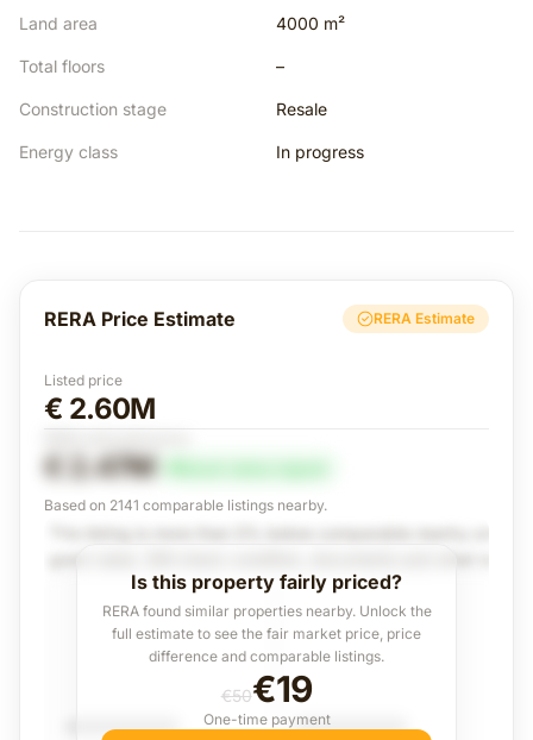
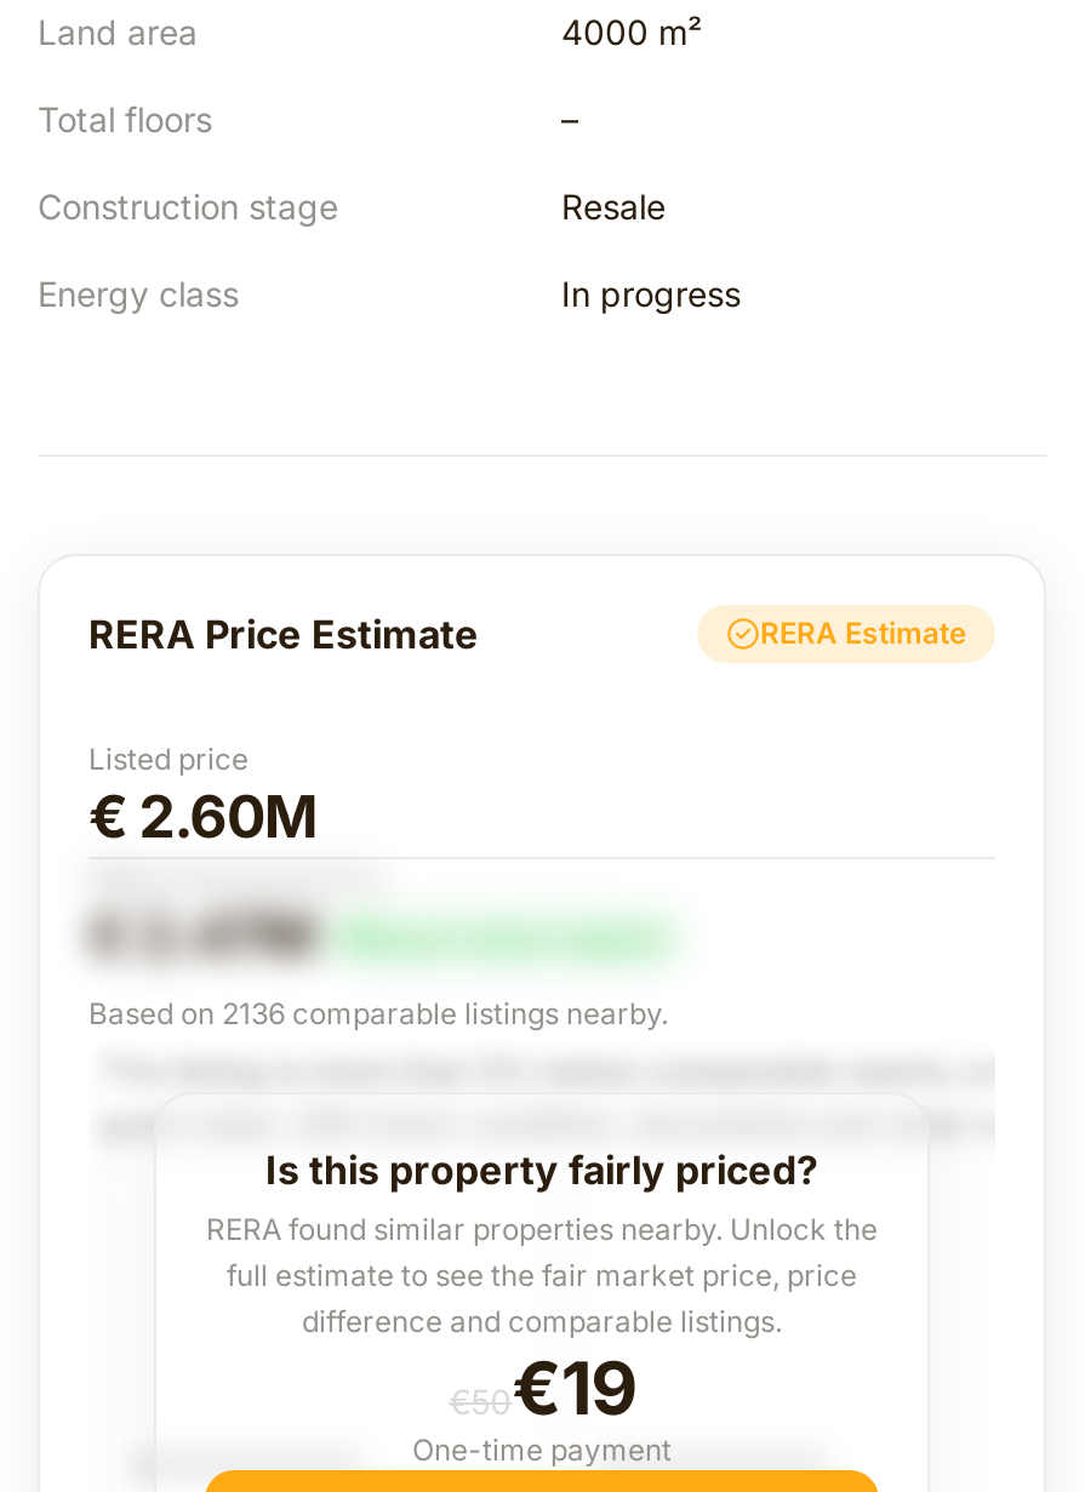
- Based on 2141 comparable listings nearby.
+ Based on 2136 comparable listings nearby.
